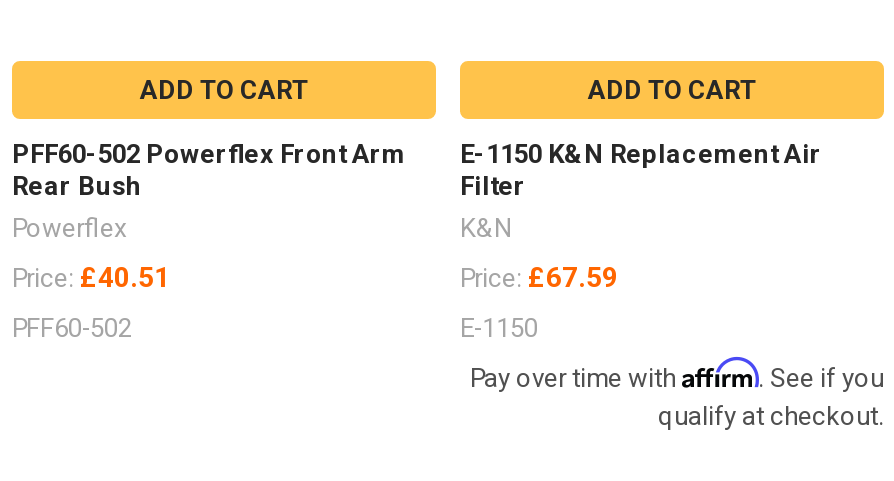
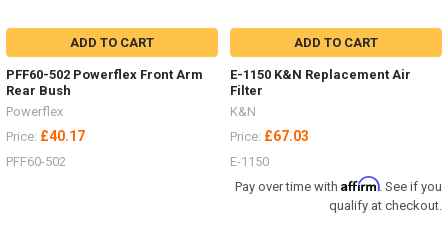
- Price: £40.51
+ Price: £40.17

- Price: £67.59
+ Price: £67.03
